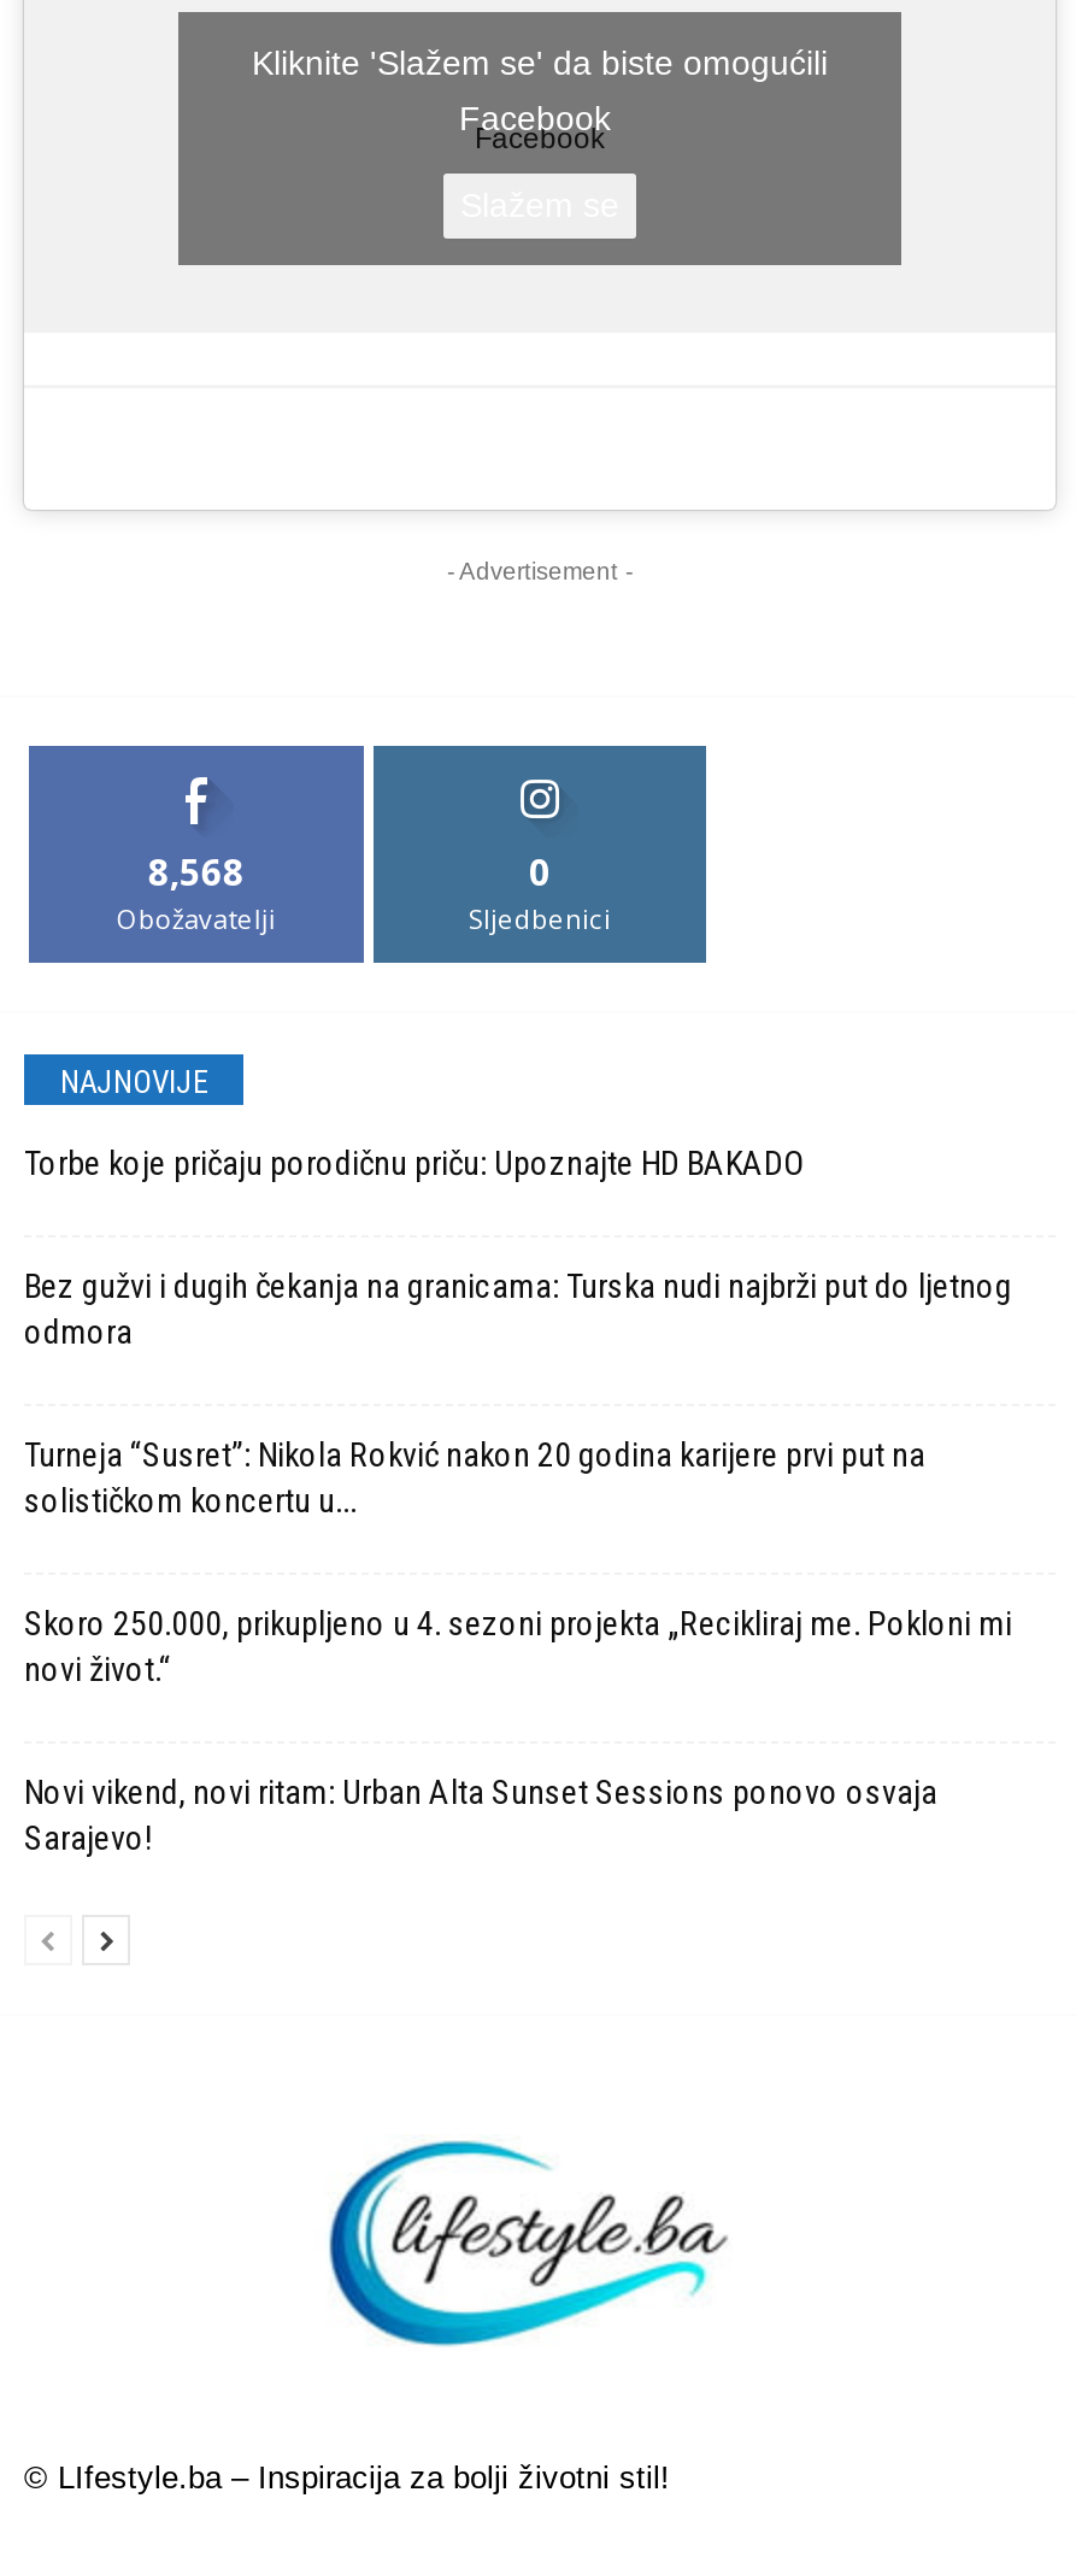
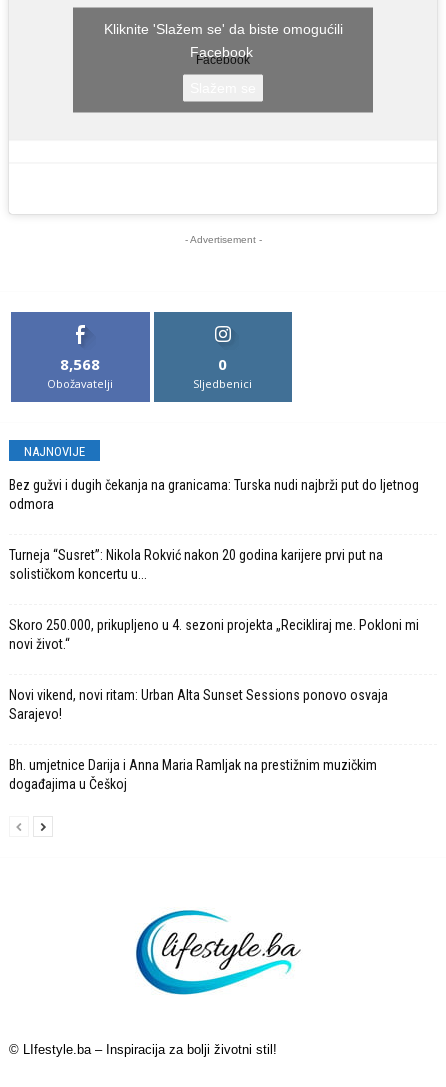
- Torbe koje pričaju porodičnu priču: Upoznajte HD BAKADO

moved up: Bez gužvi i dugih čekanja na granicama: Turska nudi najbrži put do ljetnog | odmora | Turneja “Susret”: Nikola Rokvić nakon 20 godina karijere prvi put na | solističkom koncertu u... | Skoro 250.000, prikupljeno u 4. sezoni projekta „Recikliraj me. Pokloni mi | novi život.“ | Novi vikend, novi ritam: Urban Alta Sunset Sessions ponovo osvaja | Sarajevo!

+ Bh. umjetnice Darija i Anna Maria Ramljak na prestižnim muzičkim
+ događajima u Češkoj
